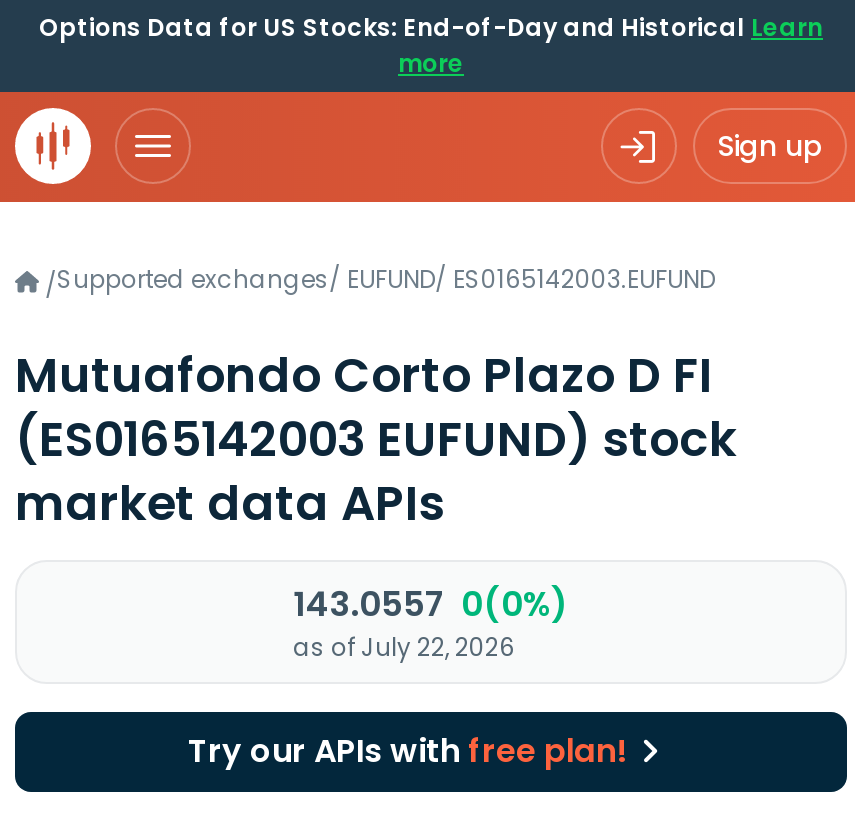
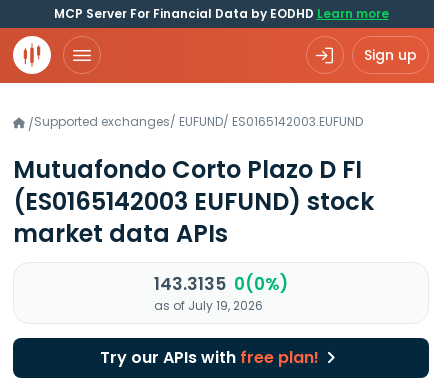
- Options Data for US Stocks: End-of-Day and Historical Learn
- more
+ MCP Server For Financial Data by EODHD Learn more

- 143.0557 0(0%)
+ 143.3135 0(0%)

- as of July 22, 2026
+ as of July 19, 2026
